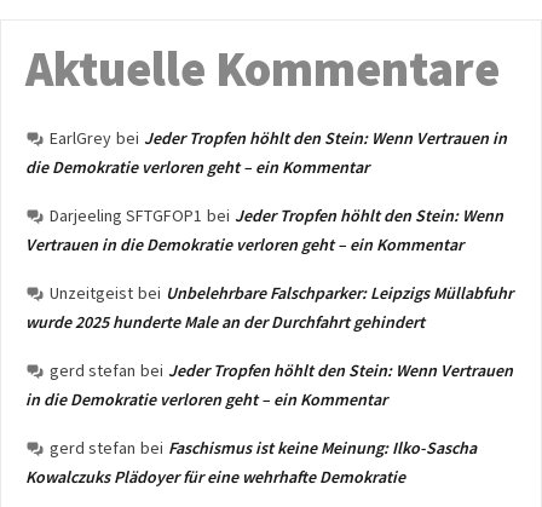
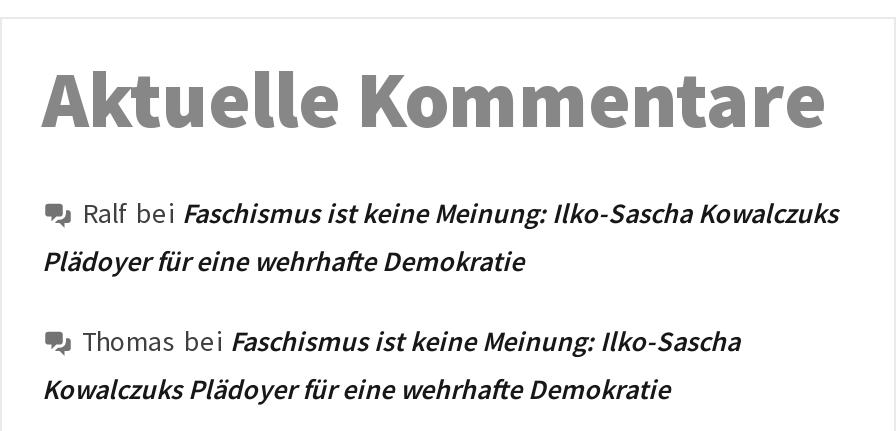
- EarlGrey bei Jeder Tropfen höhlt den Stein: Wenn Vertrauen in
- die Demokratie verloren geht – ein Kommentar
- Darjeeling SFTGFOP1 bei Jeder Tropfen höhlt den Stein: Wenn
- Vertrauen in die Demokratie verloren geht – ein Kommentar
- Unzeitgeist bei Unbelehrbare Falschparker: Leipzigs Müllabfuhr
- wurde 2025 hunderte Male an der Durchfahrt gehindert
- gerd stefan bei Jeder Tropfen höhlt den Stein: Wenn Vertrauen
- in die Demokratie verloren geht – ein Kommentar
- gerd stefan bei Faschismus ist keine Meinung: Ilko-Sascha
+ Ralf bei Faschismus ist keine Meinung: Ilko-Sascha Kowalczuks
+ Plädoyer für eine wehrhafte Demokratie
+ Thomas bei Faschismus ist keine Meinung: Ilko-Sascha
